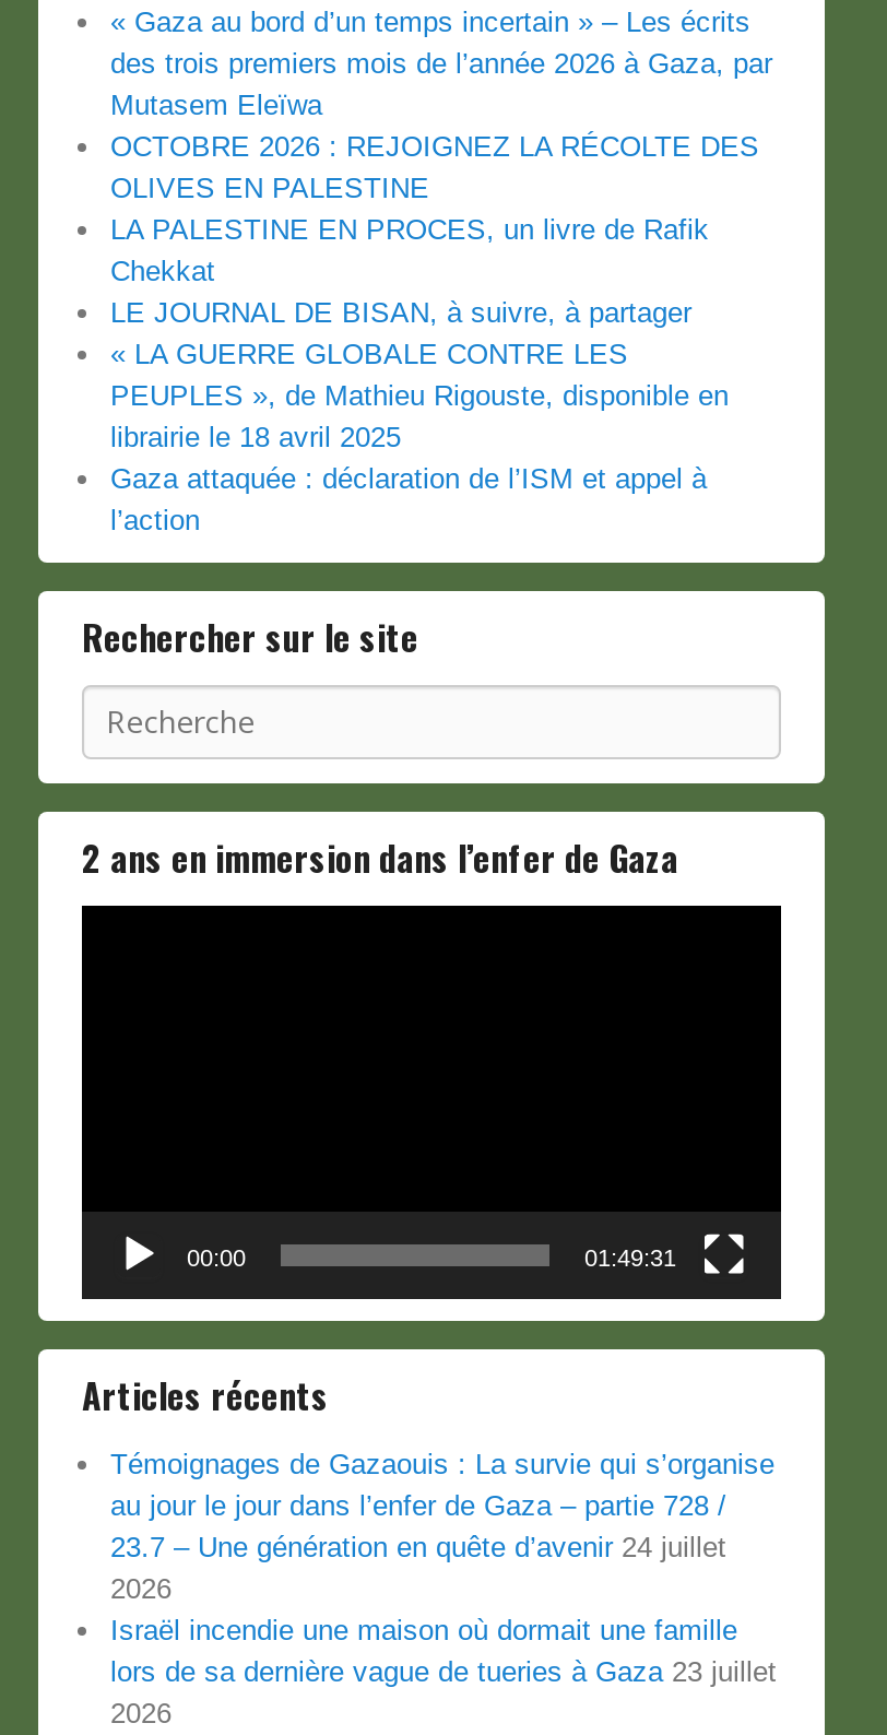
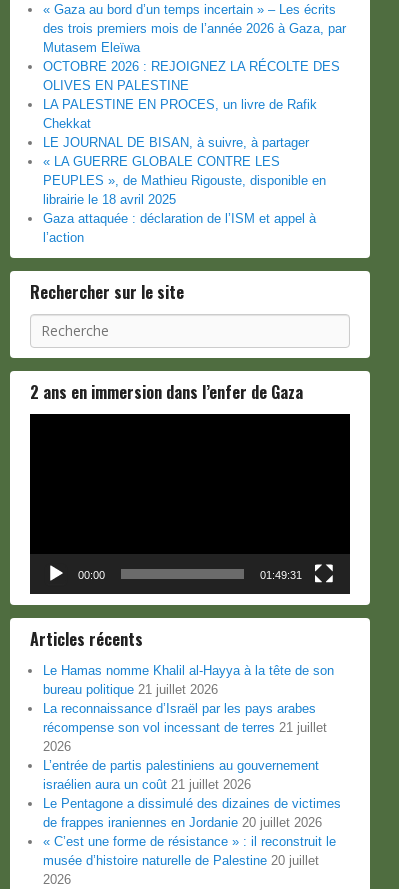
- Témoignages de Gazaouis : La survie qui s’organise
- au jour le jour dans l’enfer de Gaza – partie 728 /
- 23.7 – Une génération en quête d’avenir 24 juillet
+ Le Hamas nomme Khalil al-Hayya à la tête de son
+ bureau politique 21 juillet 2026
+ La reconnaissance d’Israël par les pays arabes
+ récompense son vol incessant de terres 21 juillet

- Israël incendie une maison où dormait une famille
- lors de sa dernière vague de tueries à Gaza 23 juillet
+ L’entrée de partis palestiniens au gouvernement
+ israélien aura un coût 21 juillet 2026
+ Le Pentagone a dissimulé des dizaines de victimes
+ de frappes iraniennes en Jordanie 20 juillet 2026
+ « C’est une forme de résistance » : il reconstruit le
+ musée d’histoire naturelle de Palestine 20 juillet
